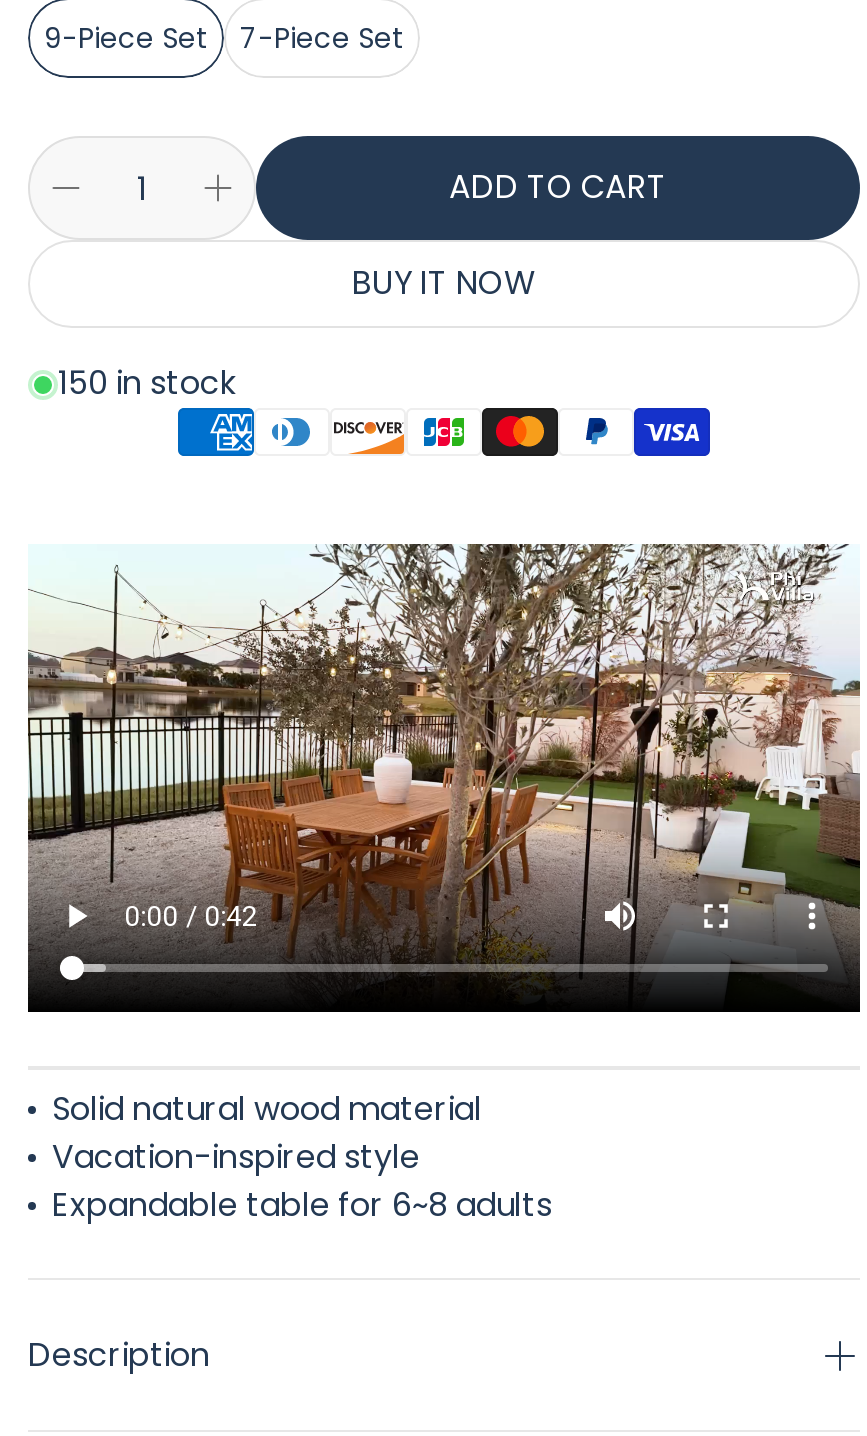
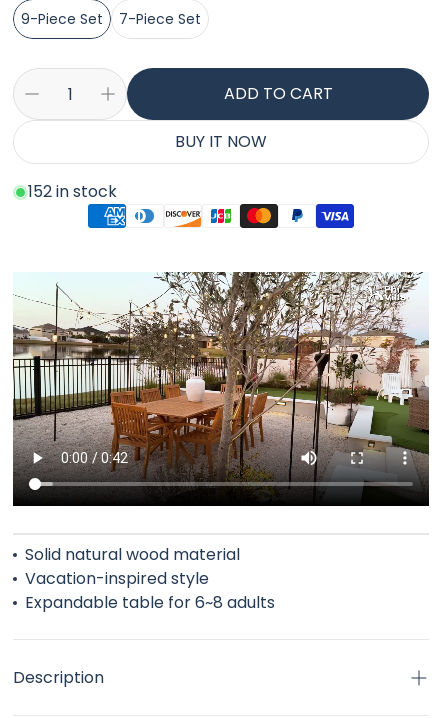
- 150 in stock
+ 152 in stock
